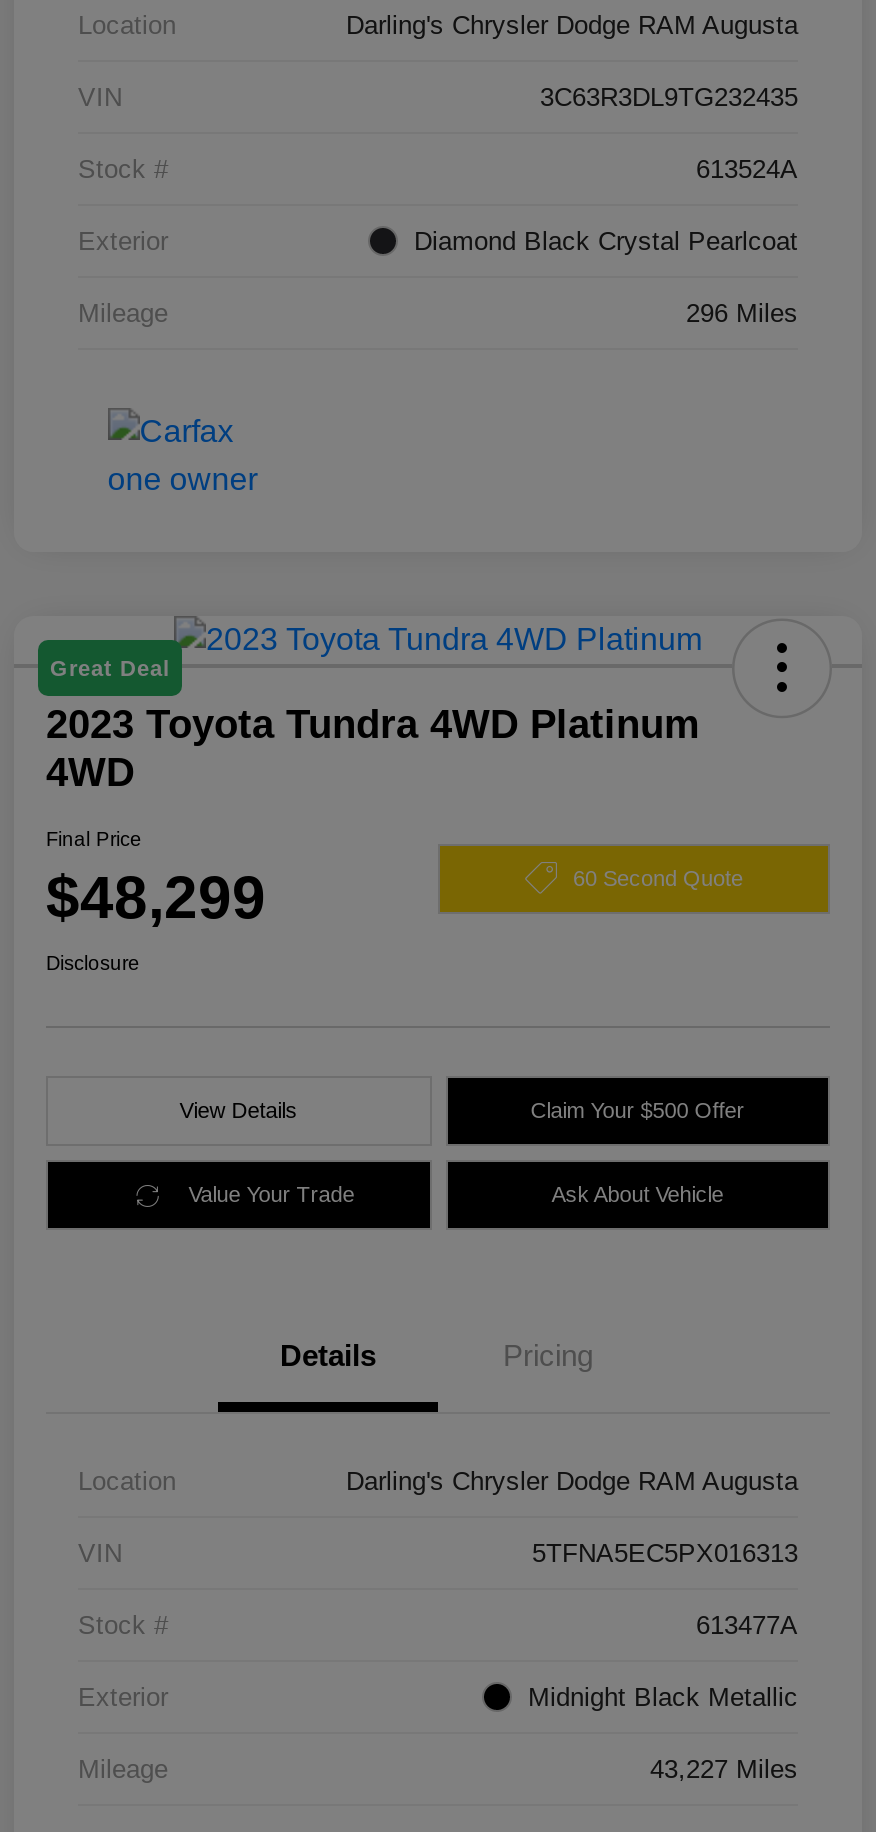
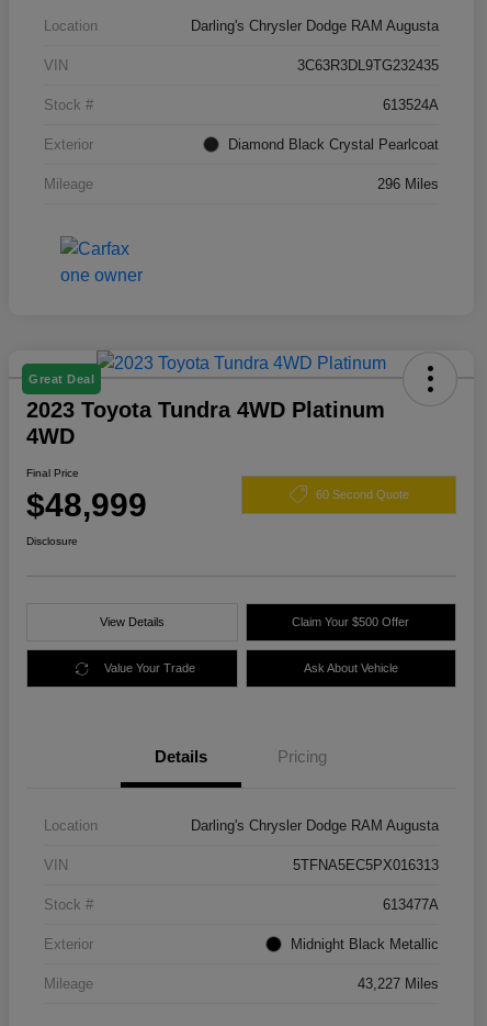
- $48,299
+ $48,999
